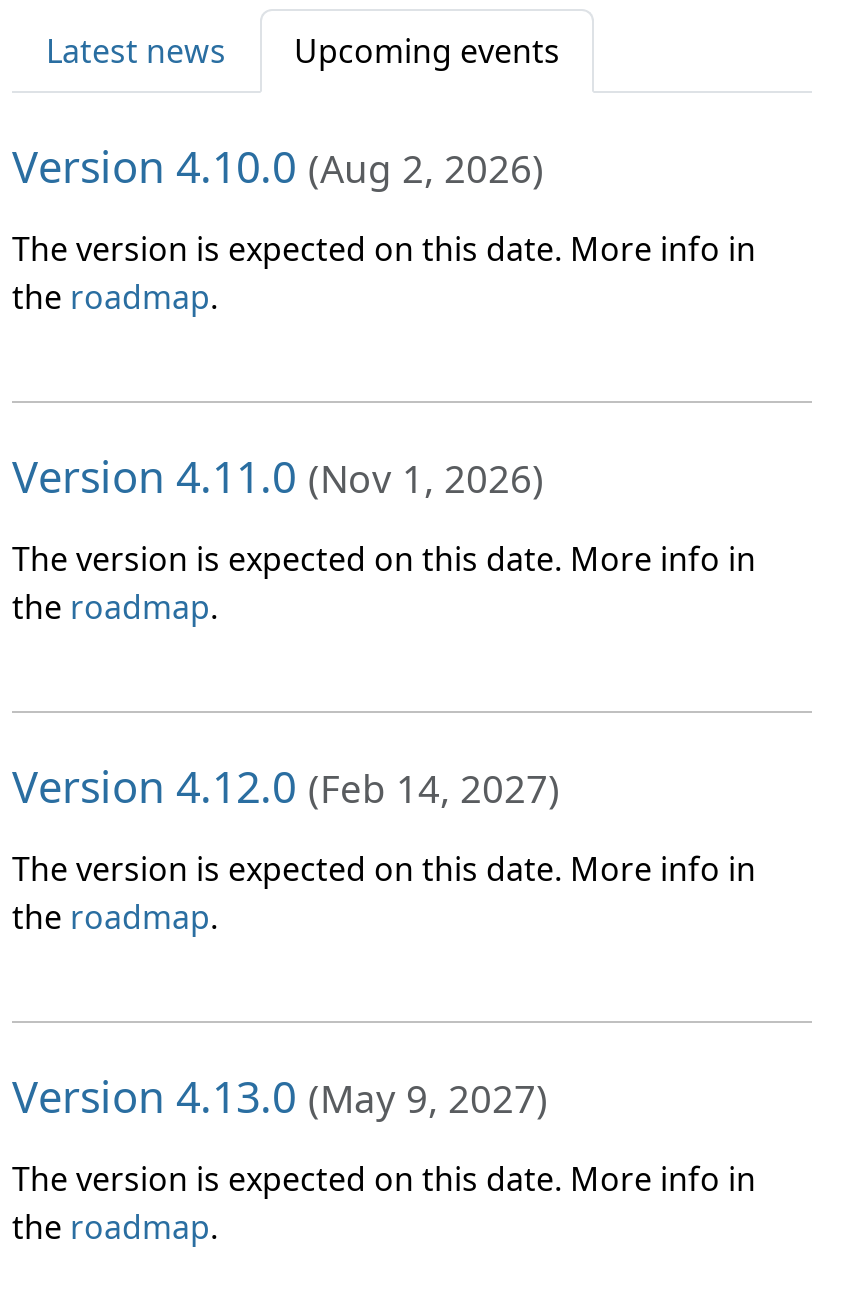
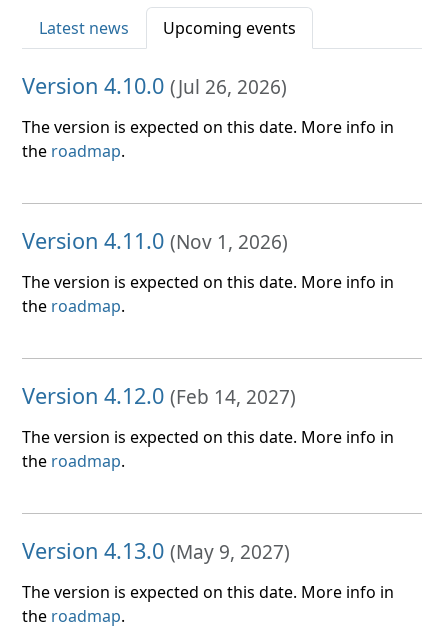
- Version 4.10.0 (Aug 2, 2026)
+ Version 4.10.0 (Jul 26, 2026)
